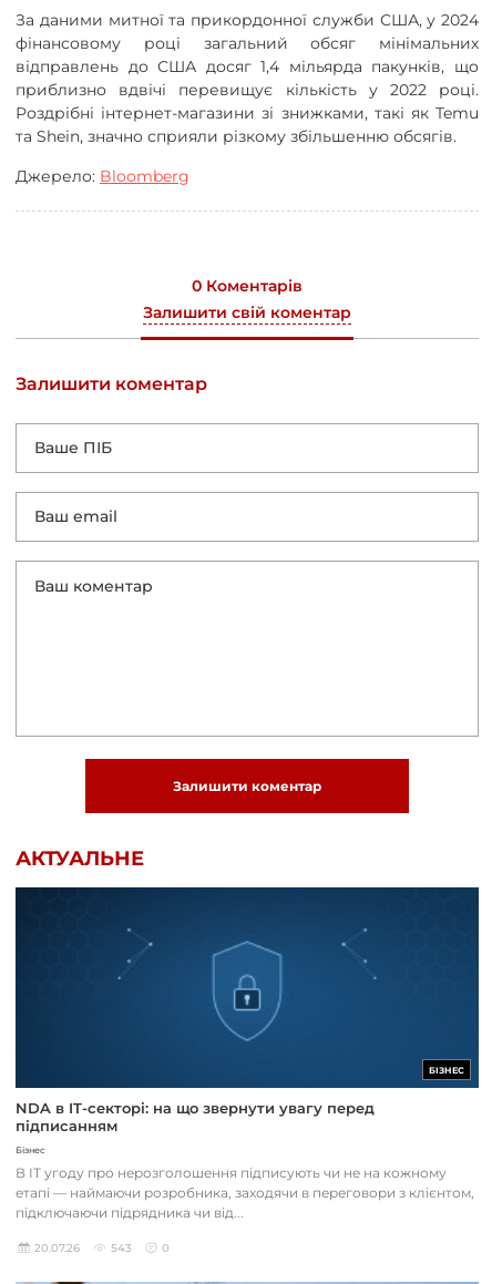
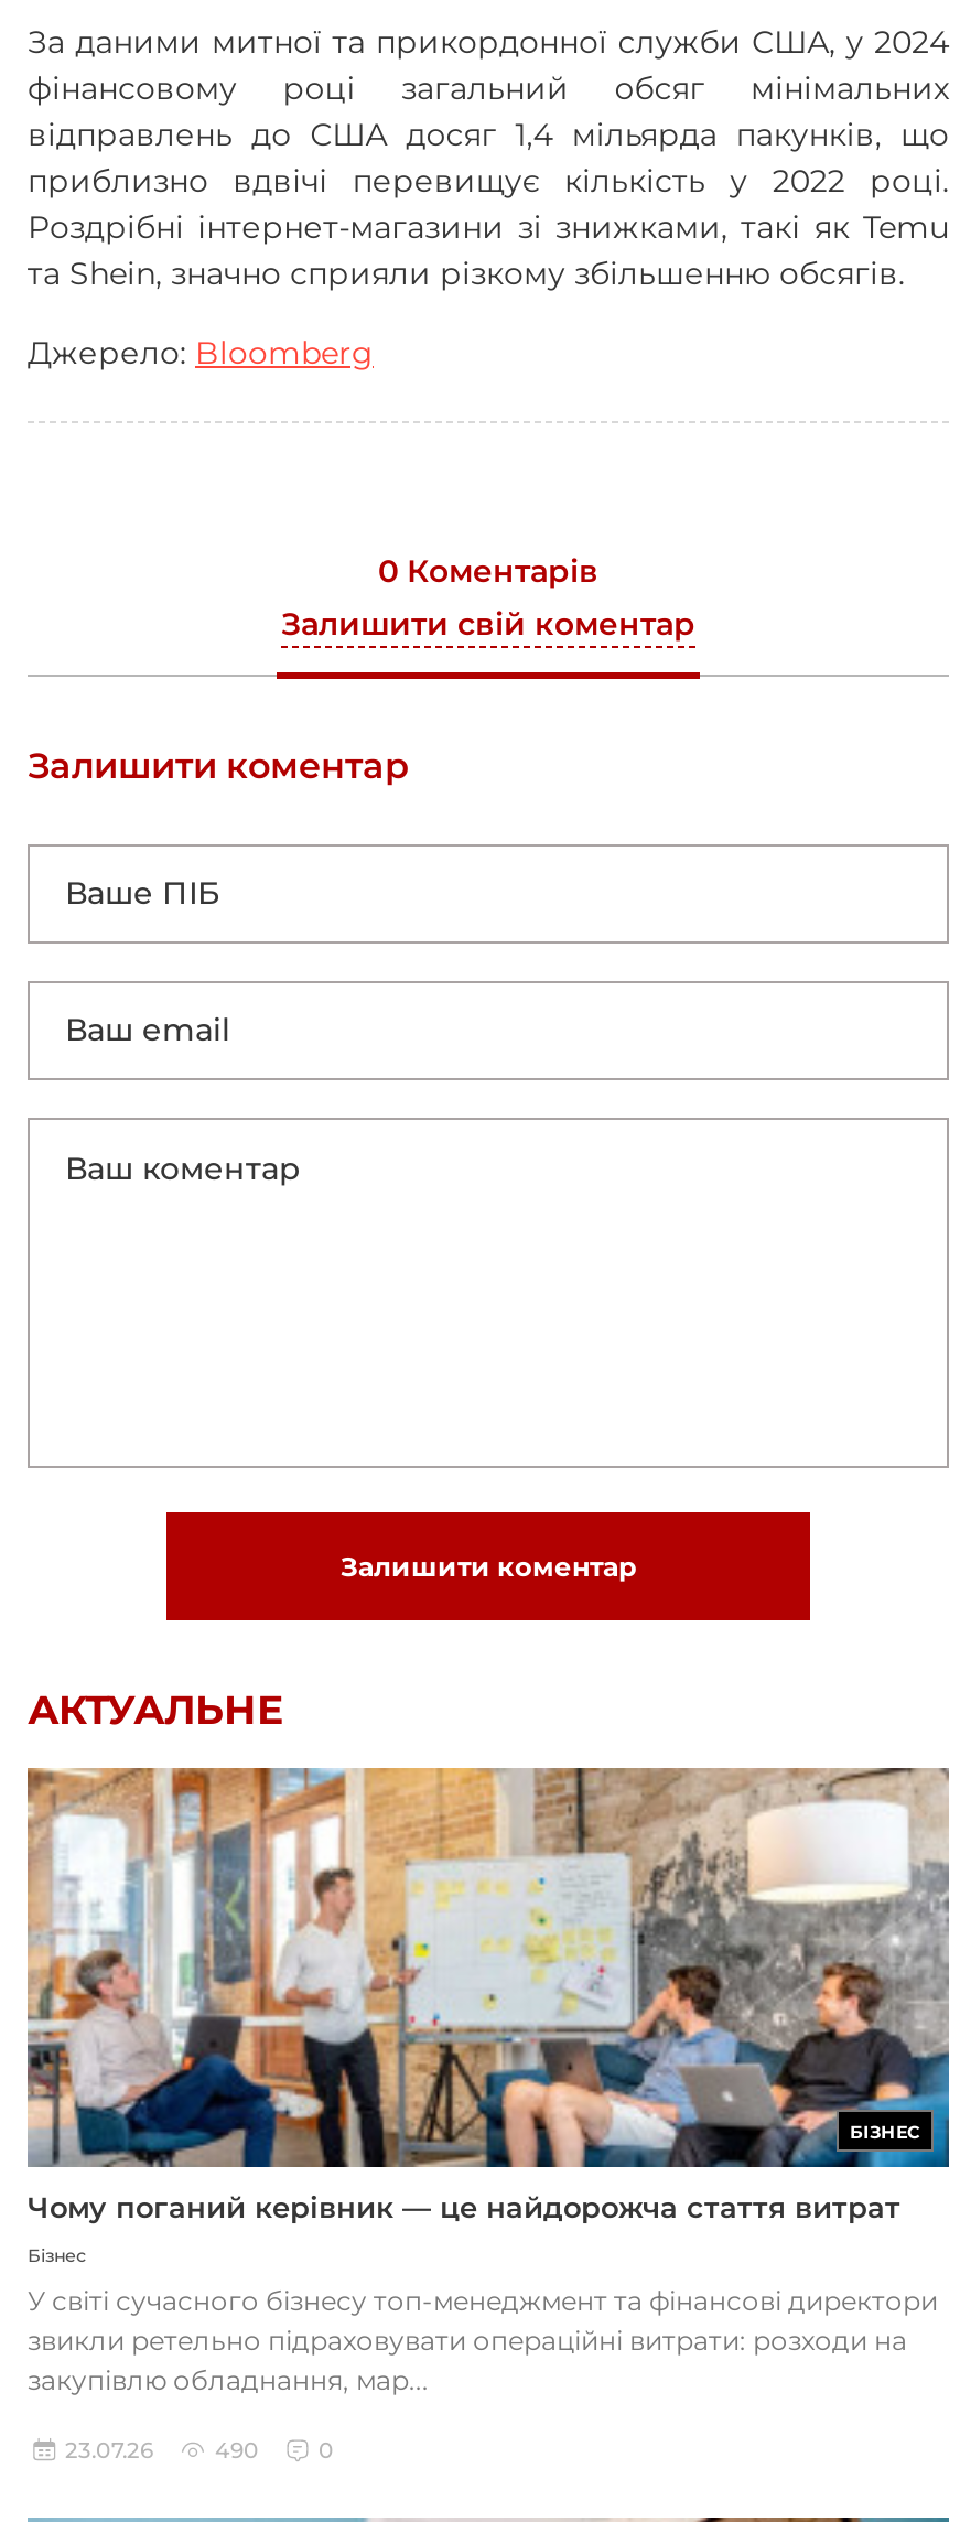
- [image]
- NDA в IT-секторі: на що звернути увагу перед
- підписанням
+ [image]
+ Чому поганий керівник — це найдорожча стаття витрат

- В IT угоду про нерозголошення підписують чи не на кожному
- етапі — наймаючи розробника, заходячи в переговори з клієнтом,
- підключаючи підрядника чи від...
+ У світі сучасного бізнесу топ-менеджмент та фінансові директори
+ звикли ретельно підраховувати операційні витрати: розходи на
+ закупівлю обладнання, мар...

- 20.07.26
- 543
+ 23.07.26
+ 490
